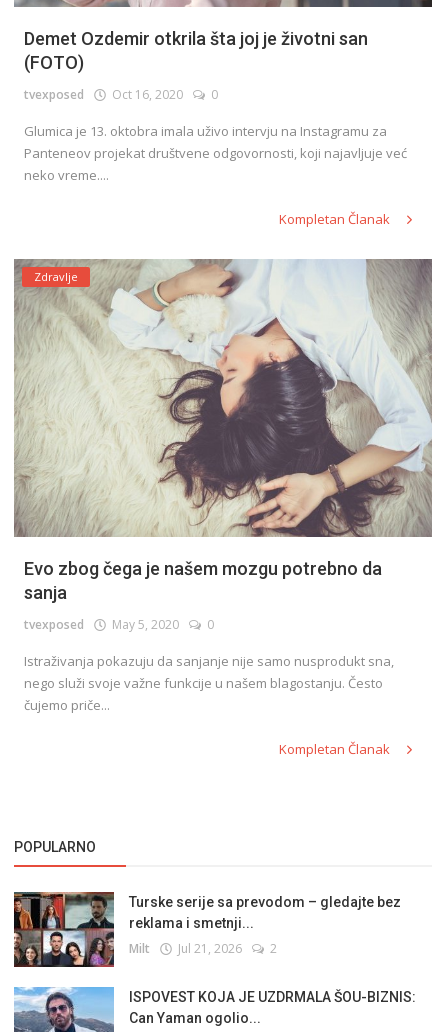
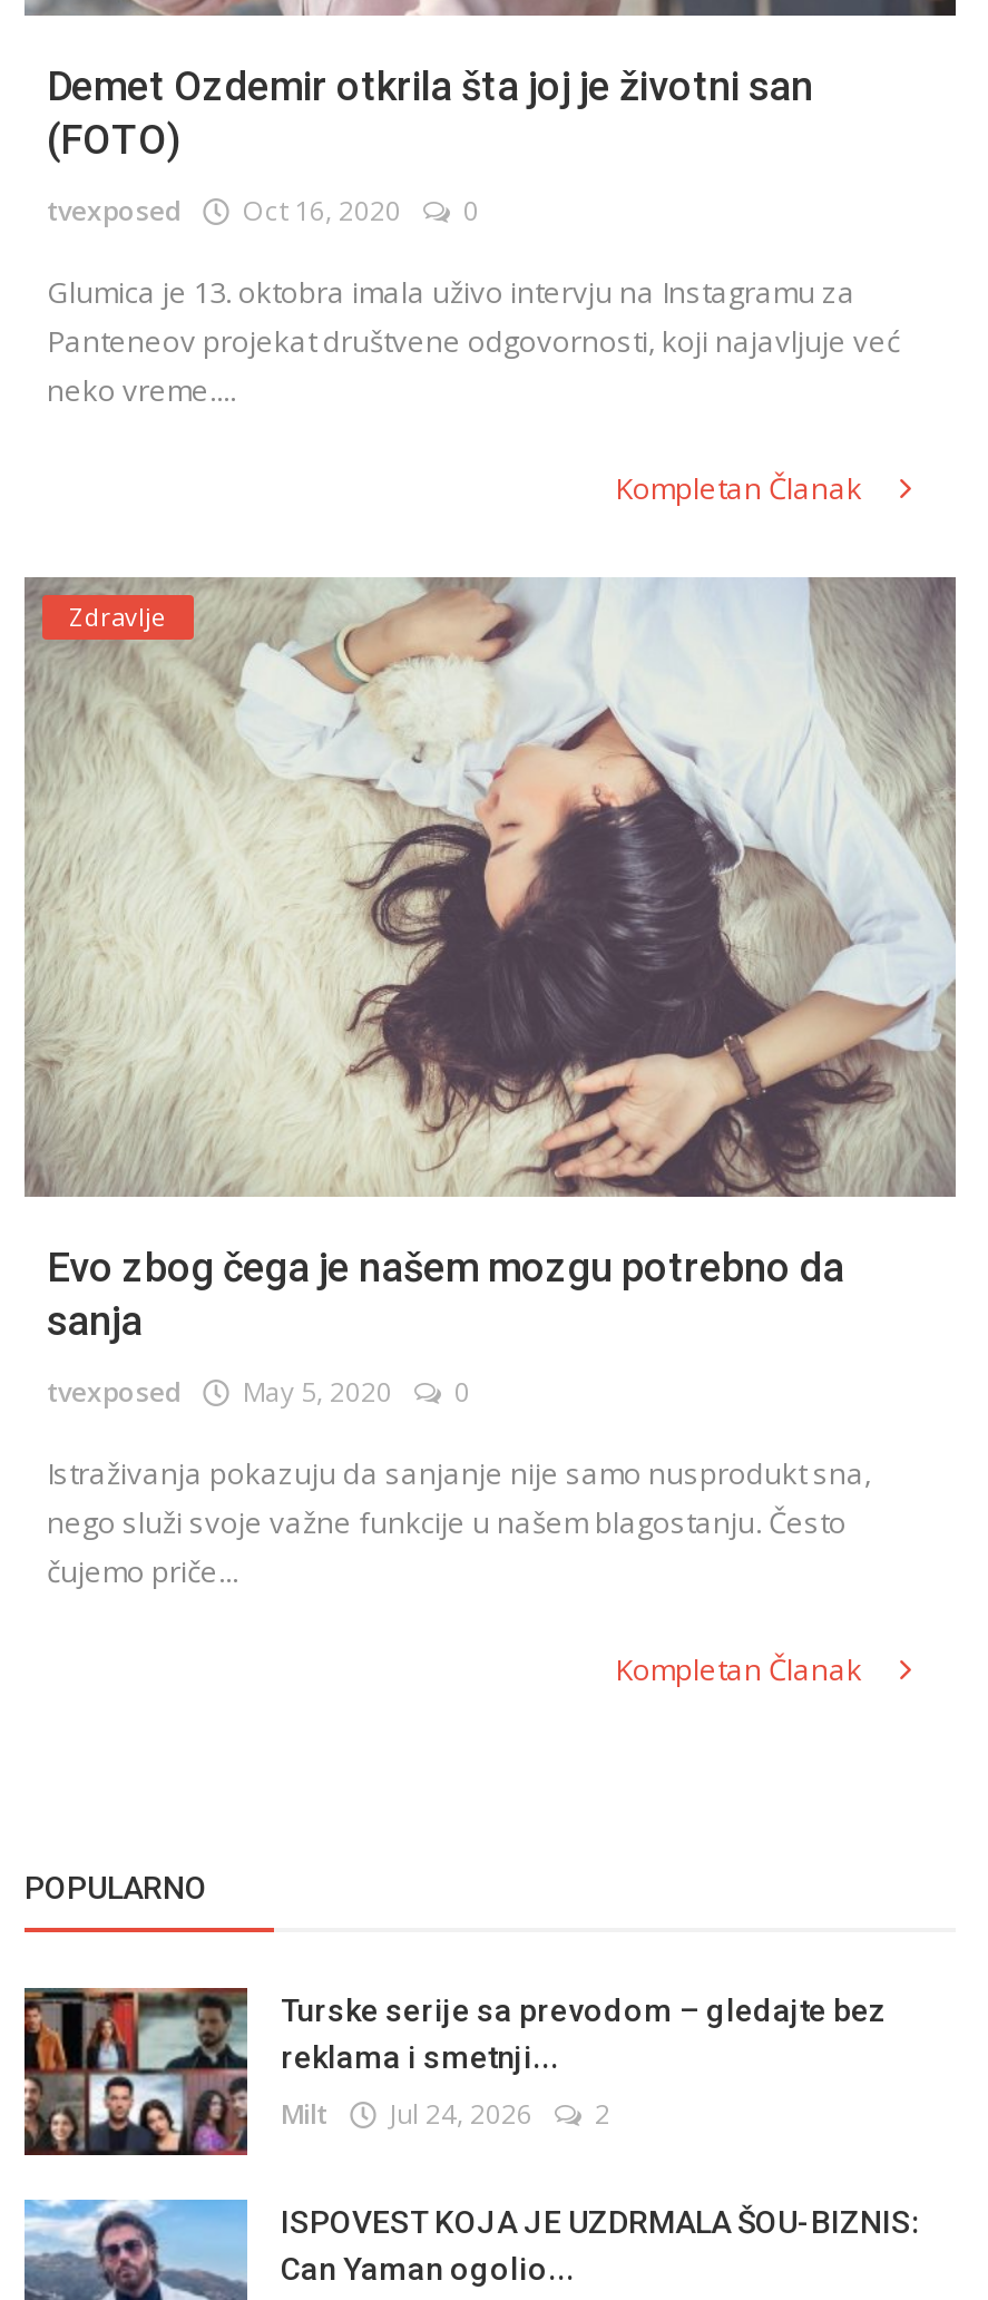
- Milt Jul 21, 2026 2
+ Milt Jul 24, 2026 2
